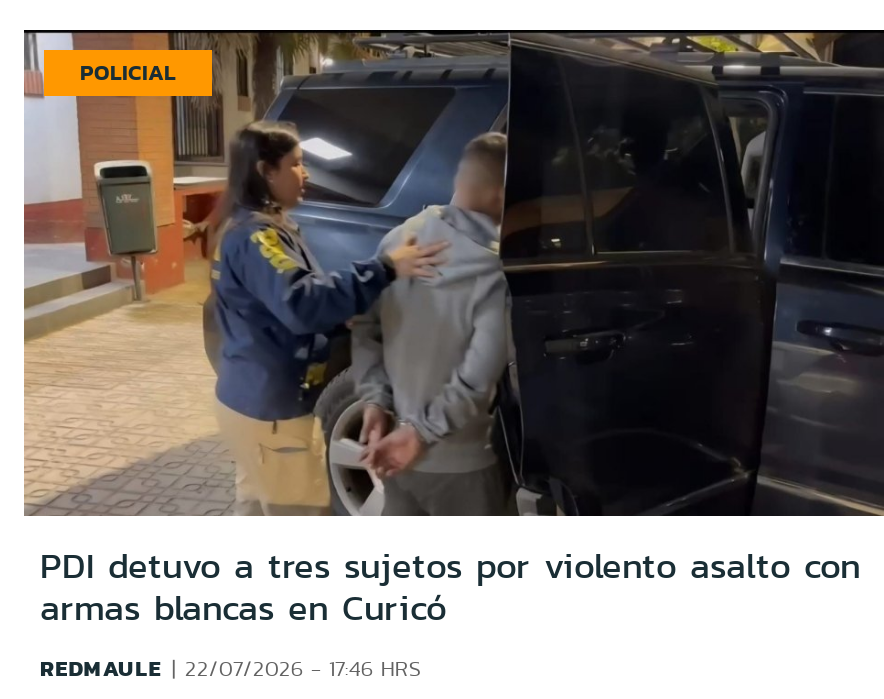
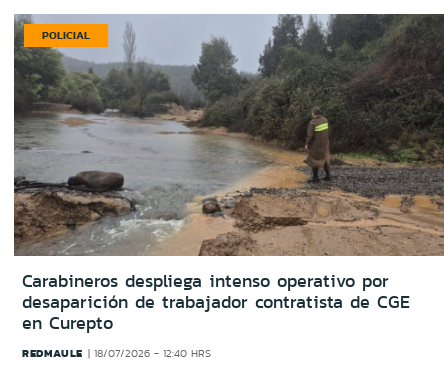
- [image]
- PDI detuvo a tres sujetos por violento asalto con
- armas blancas en Curicó
+ [image]
+ Carabineros despliega intenso operativo por
+ desaparición de trabajador contratista de CGE
+ en Curepto

- REDMAULE 22/07/2026 - 17:46 HRS
+ REDMAULE 18/07/2026 - 12:40 HRS
